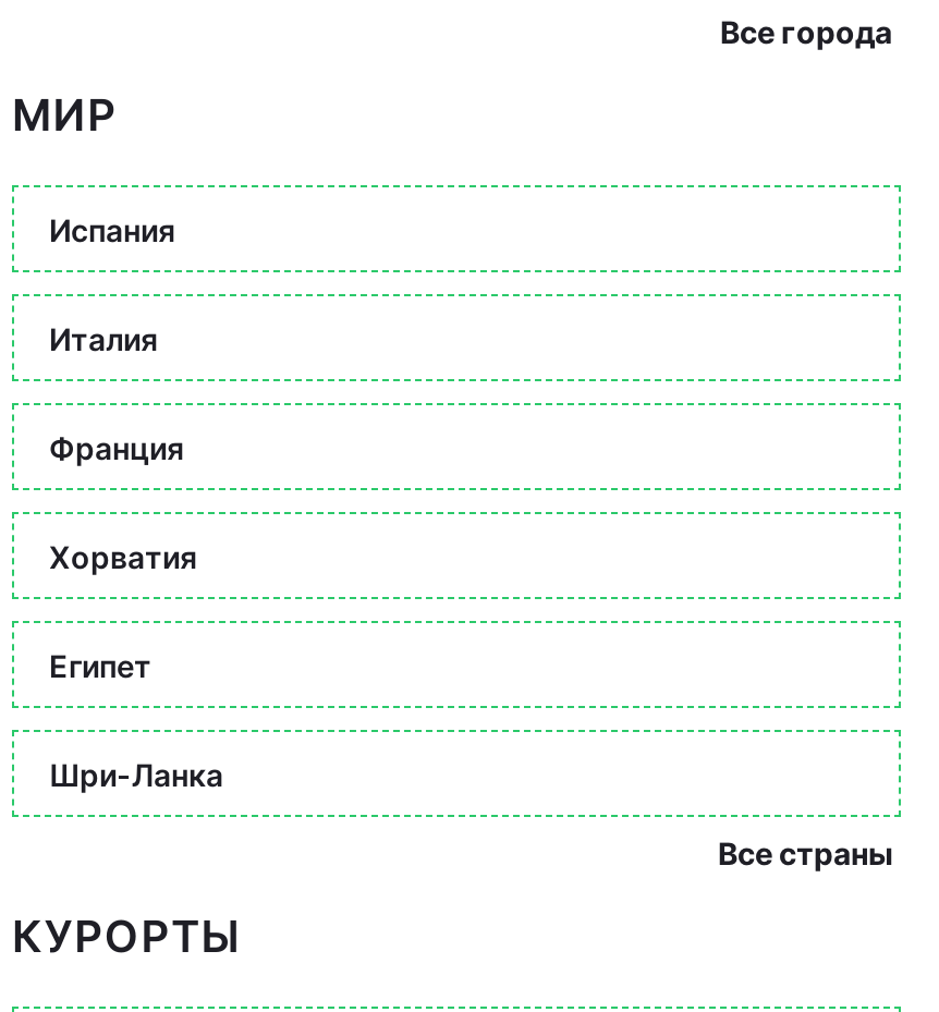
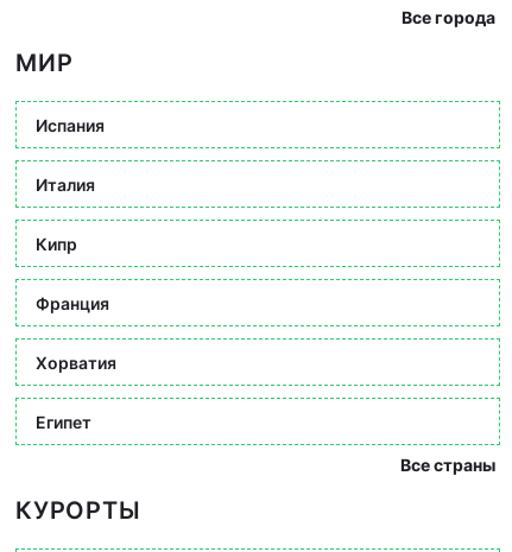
+ Кипр

moved down: Франция | Хорватия | Египет

- Шри-Ланка
